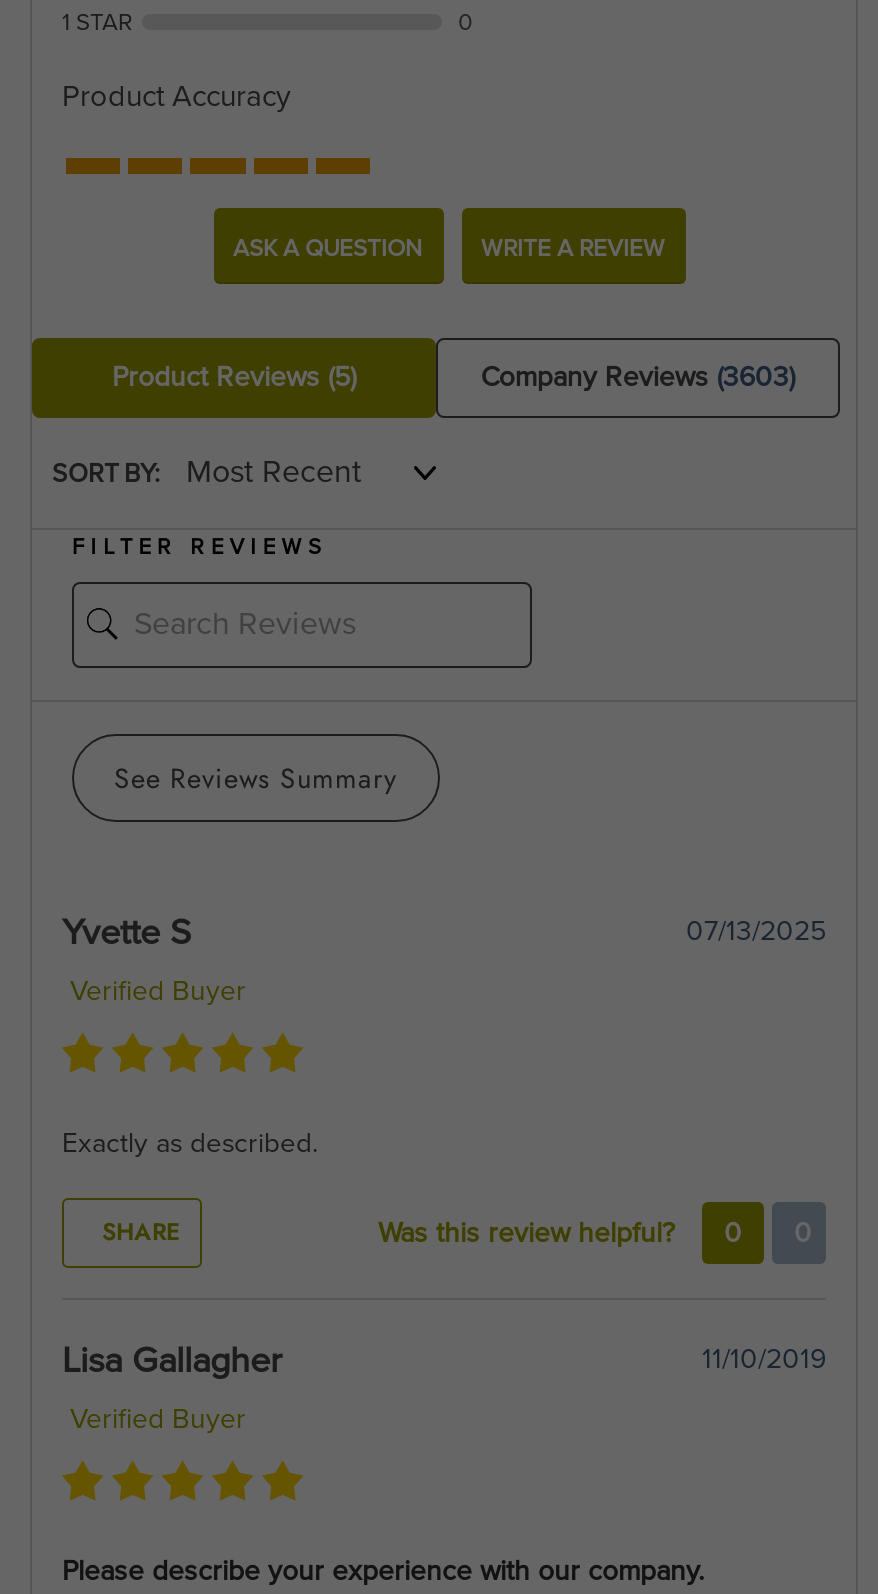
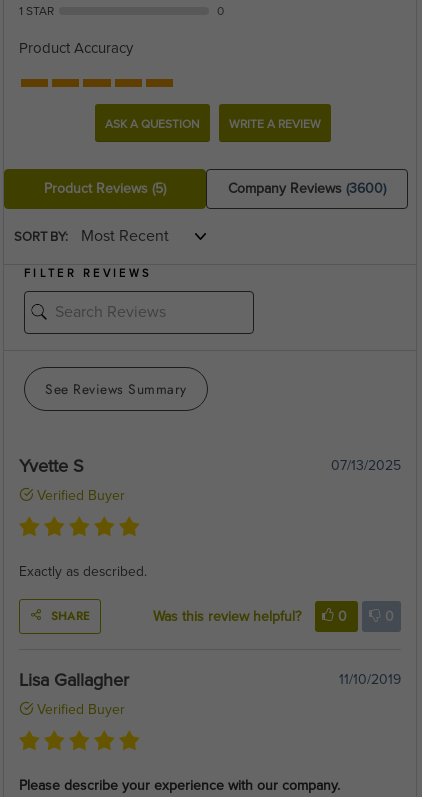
- Company Reviews (3603)
+ Company Reviews (3600)
